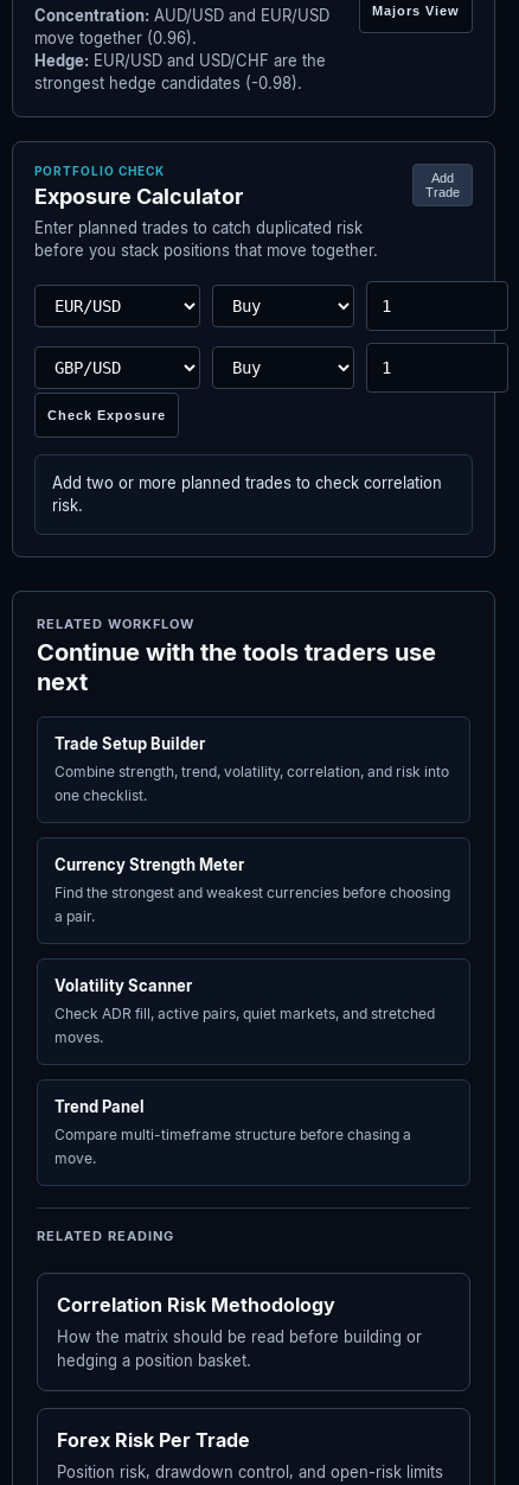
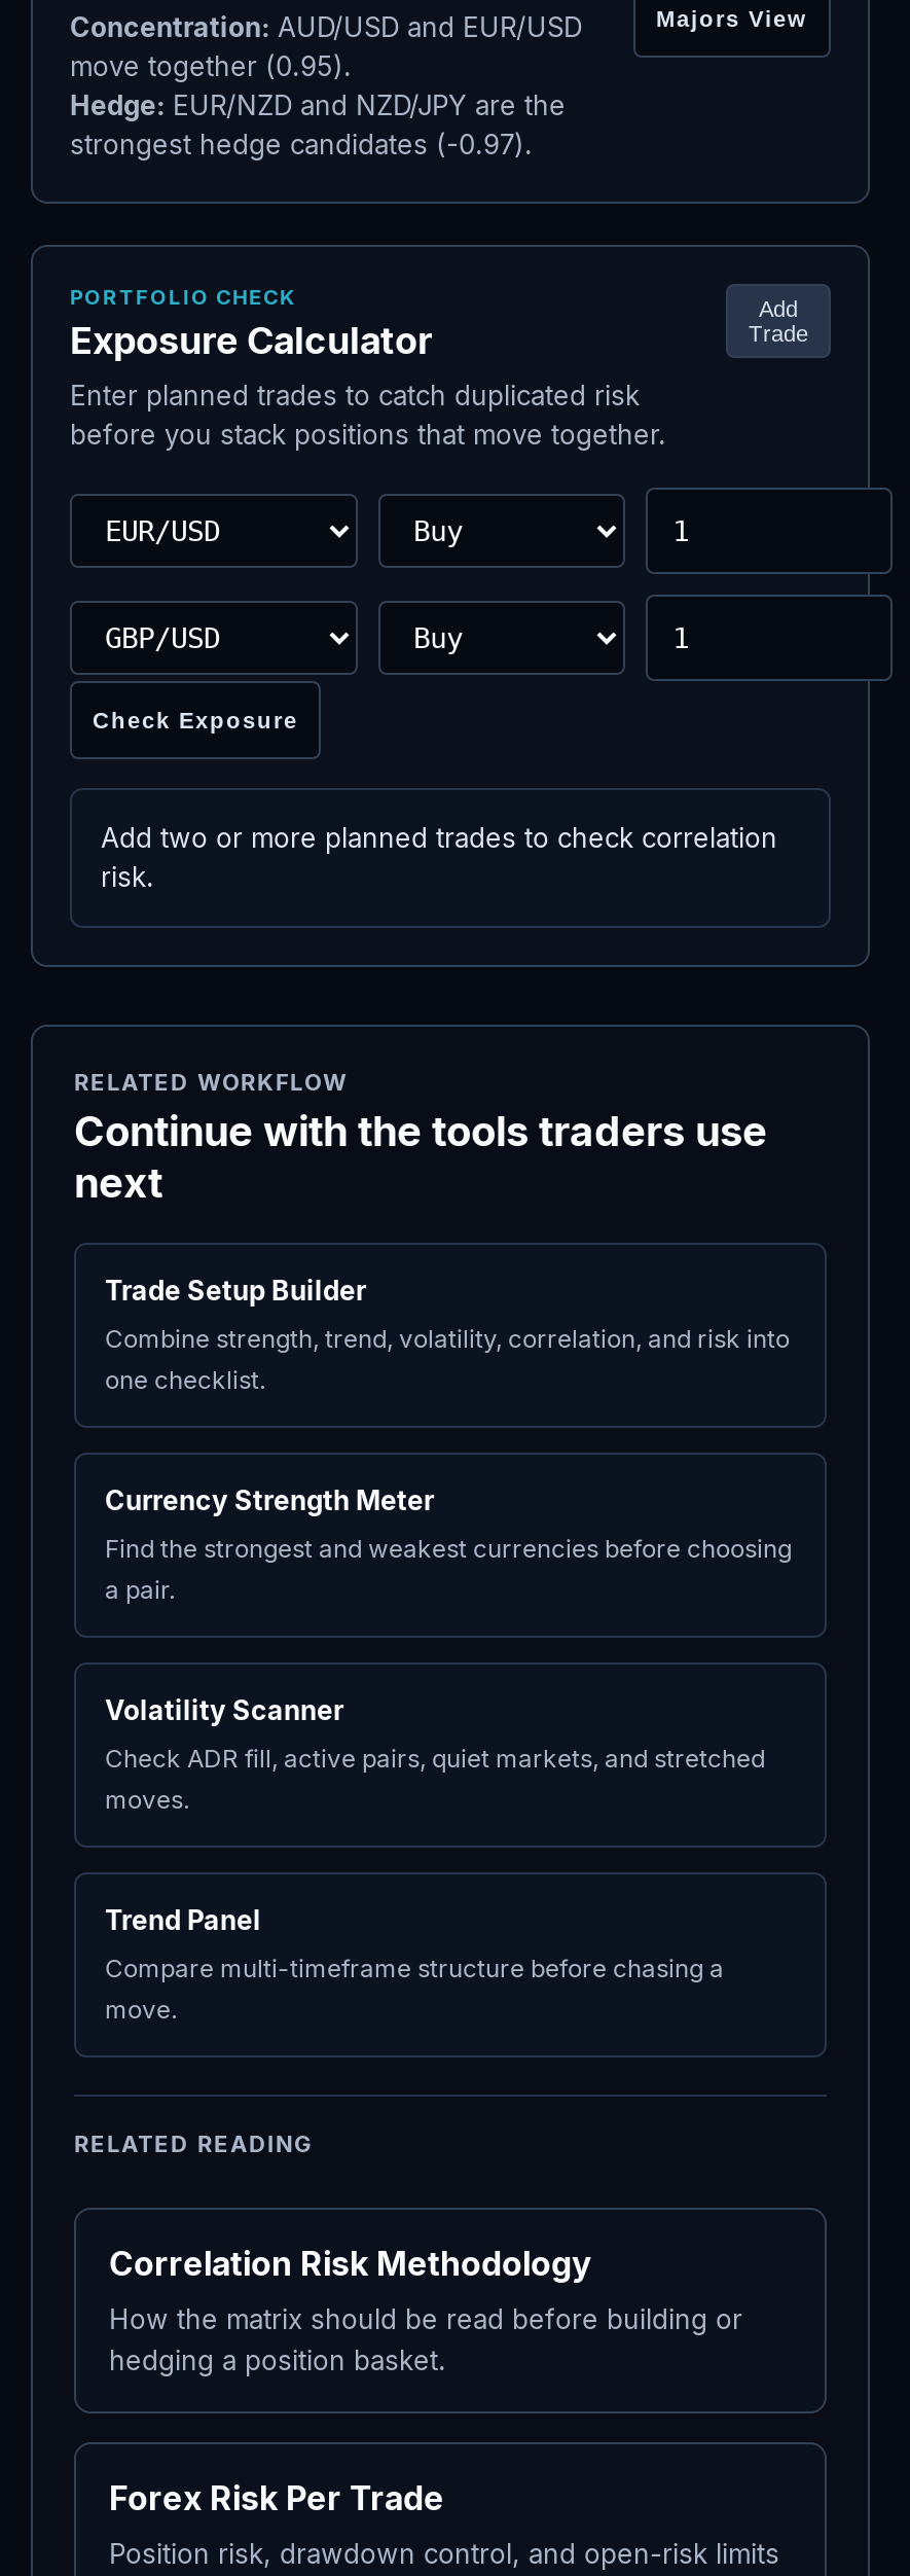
- move together (0.96).
+ move together (0.95).

- Hedge: EUR/USD and USD/CHF are the
+ Hedge: EUR/NZD and NZD/JPY are the

- strongest hedge candidates (-0.98).
+ strongest hedge candidates (-0.97).
